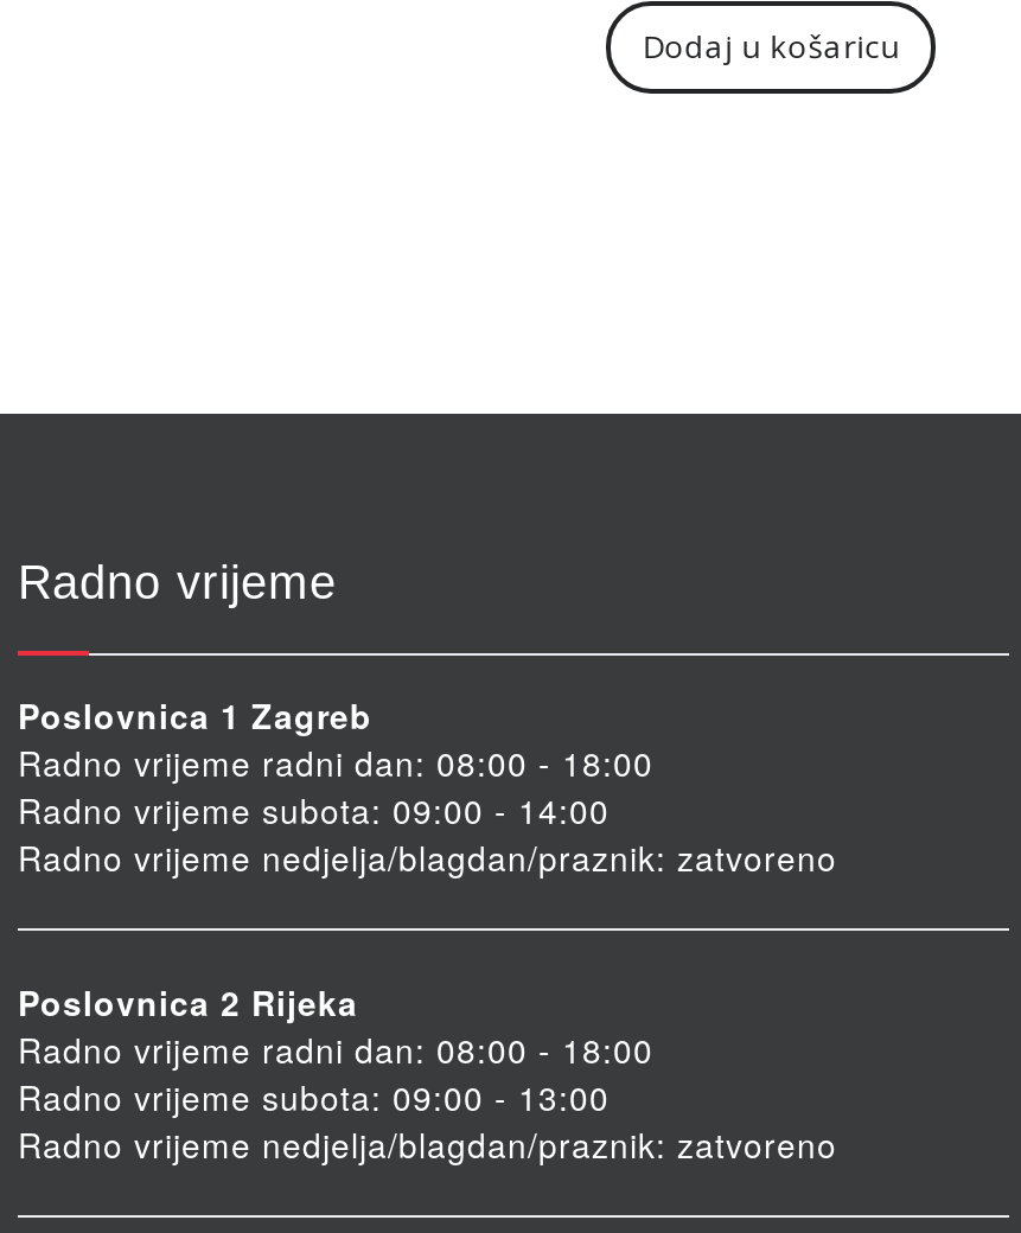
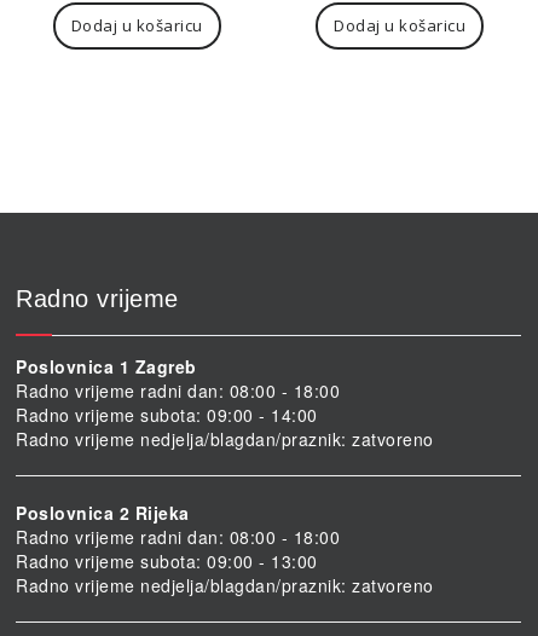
+ Dodaj u košaricu
